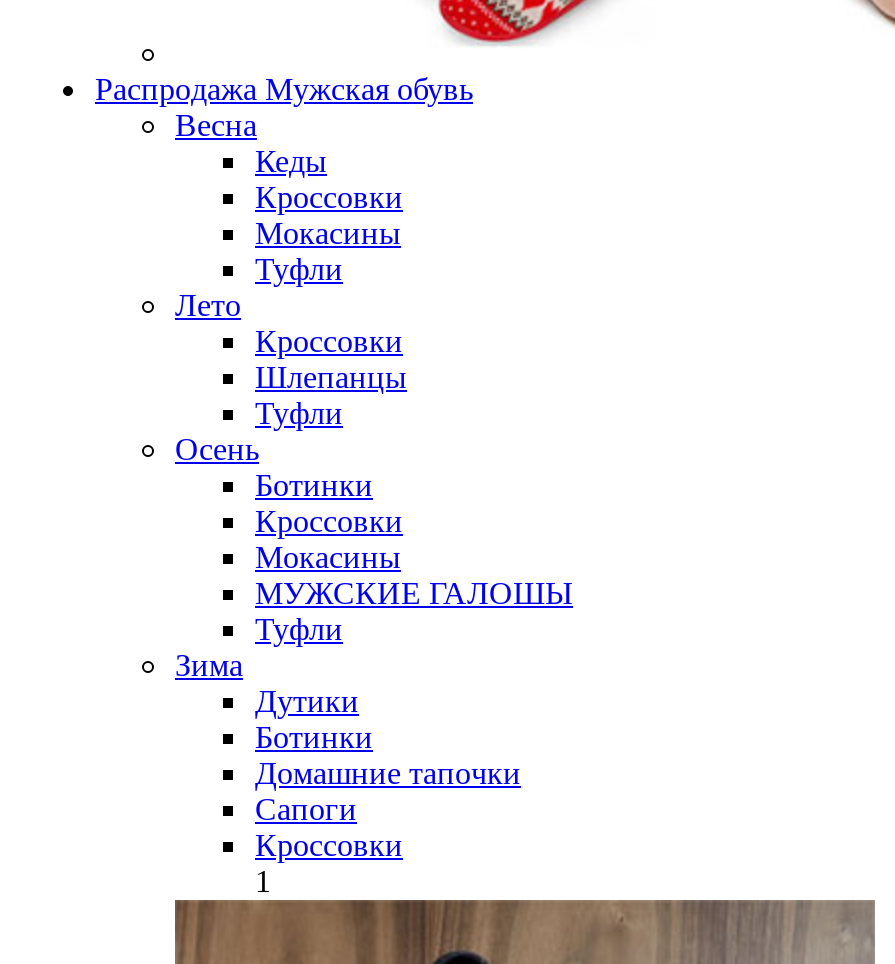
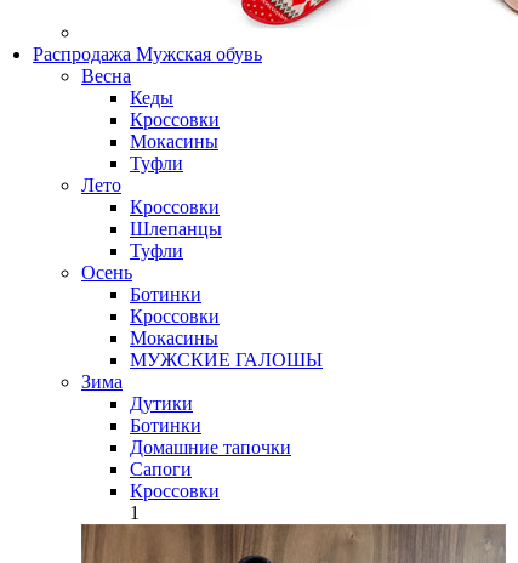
- Туфли
